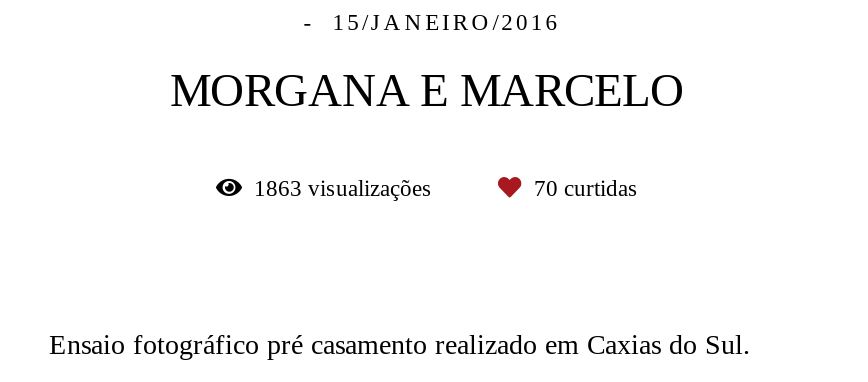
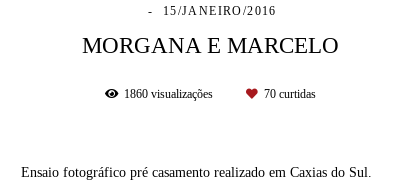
- 1863 visualizações
+ 1860 visualizações
